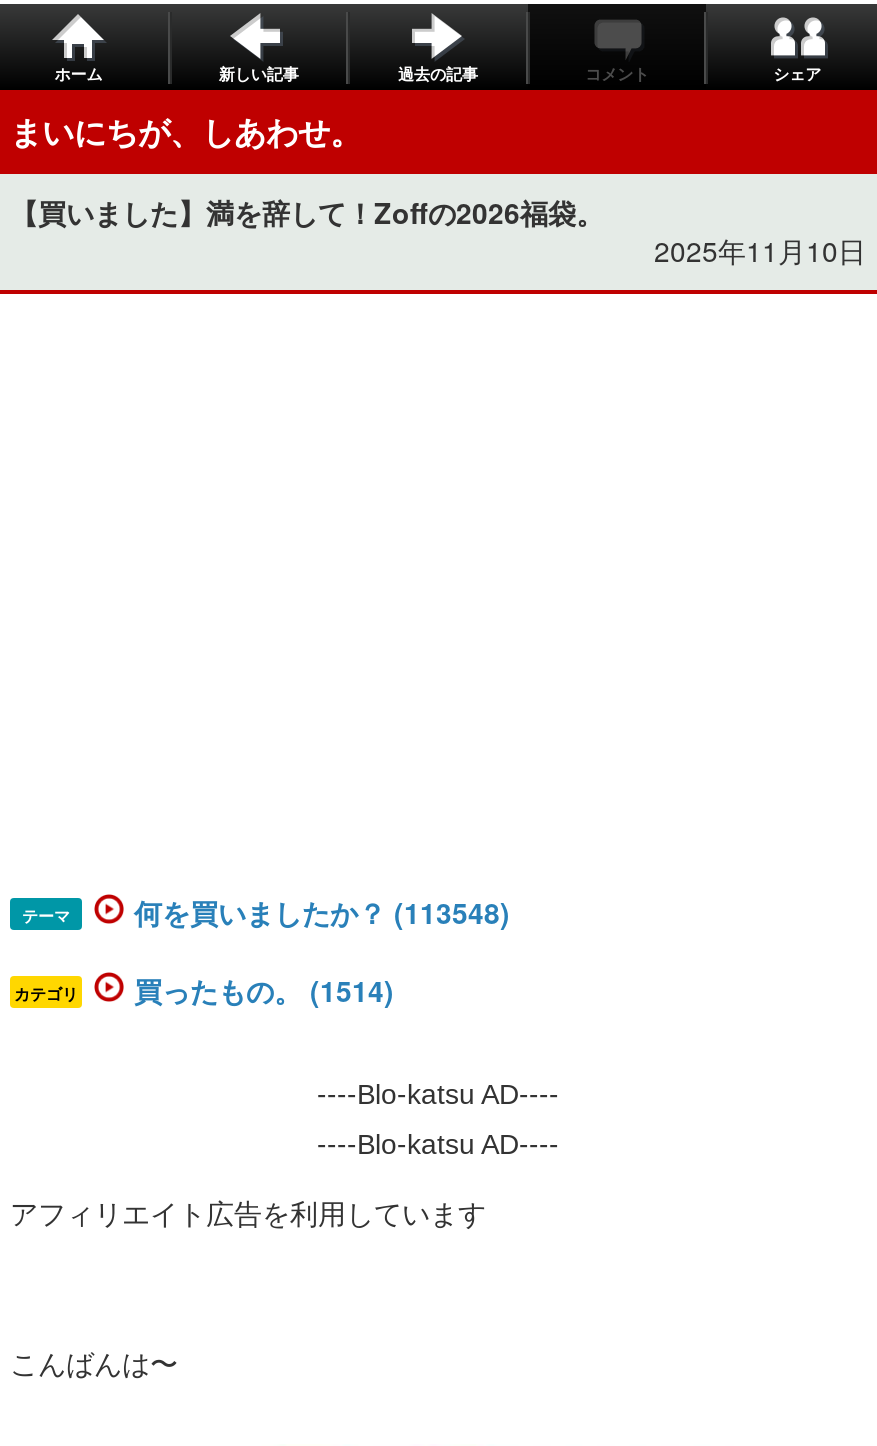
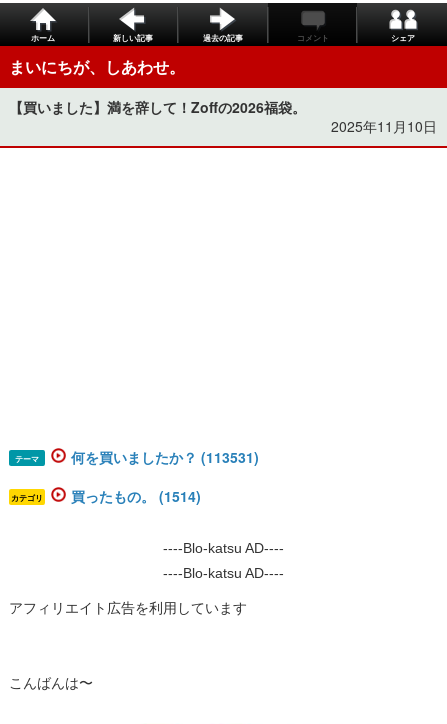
- 何を買いましたか？ (113548)
+ 何を買いましたか？ (113531)
